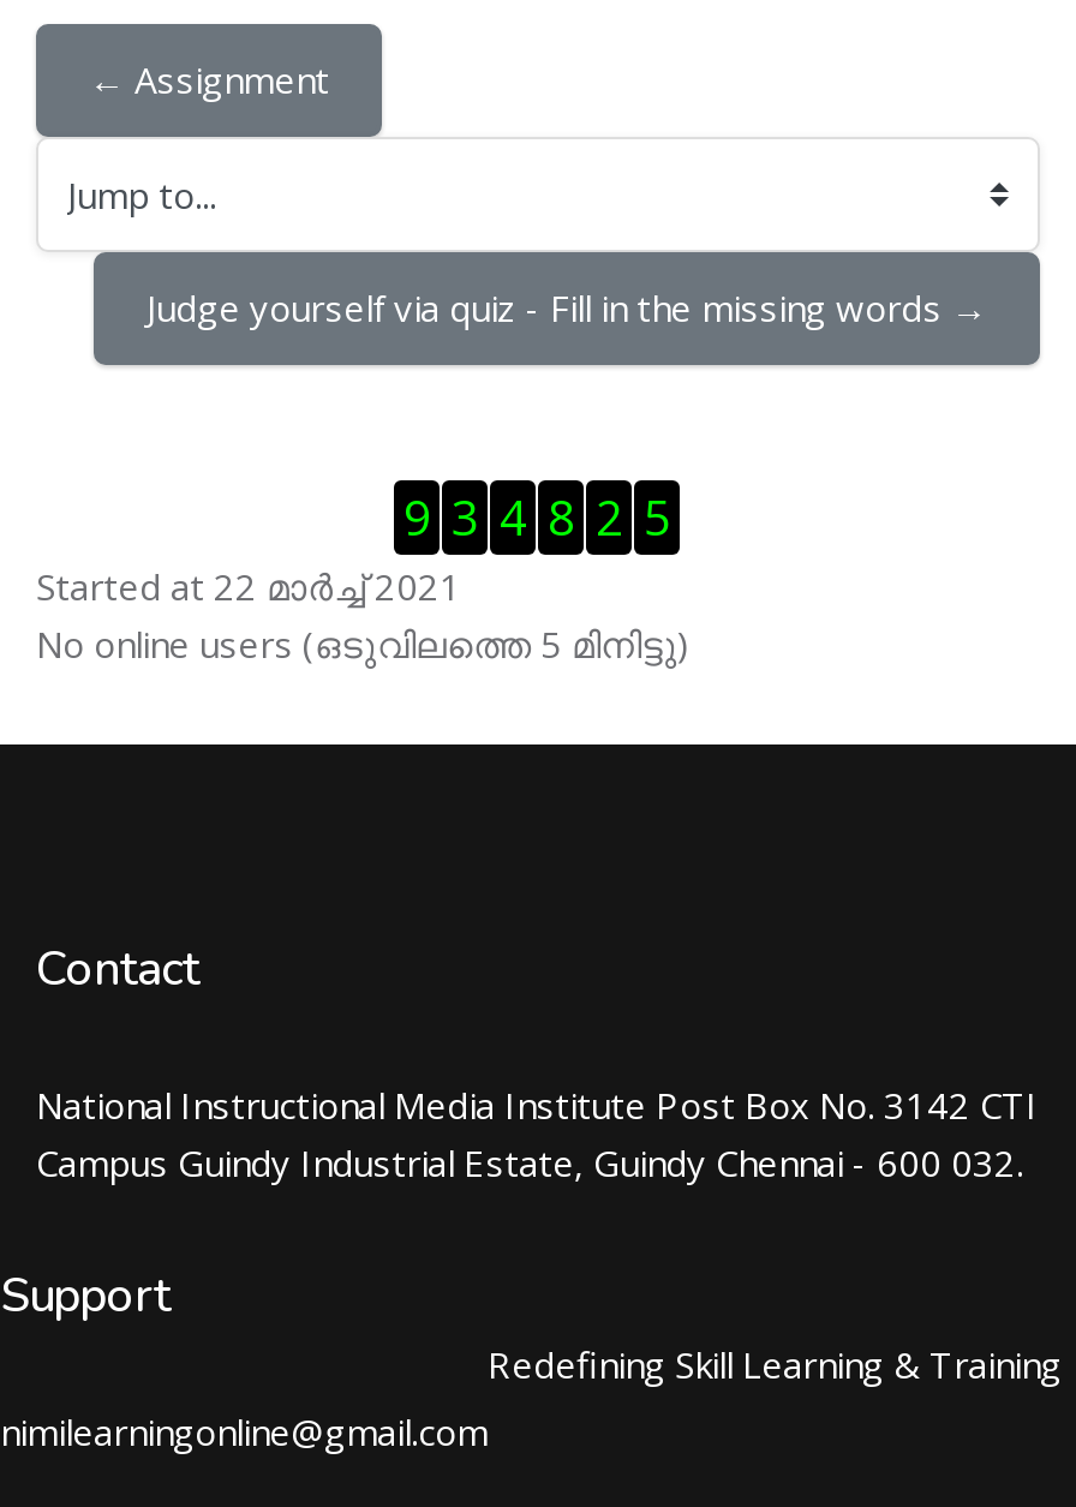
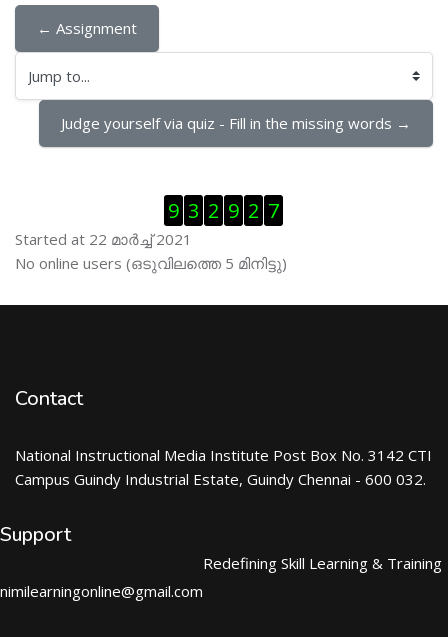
- 9 3 4 8 2 5
+ 9 3 2 9 2 7
